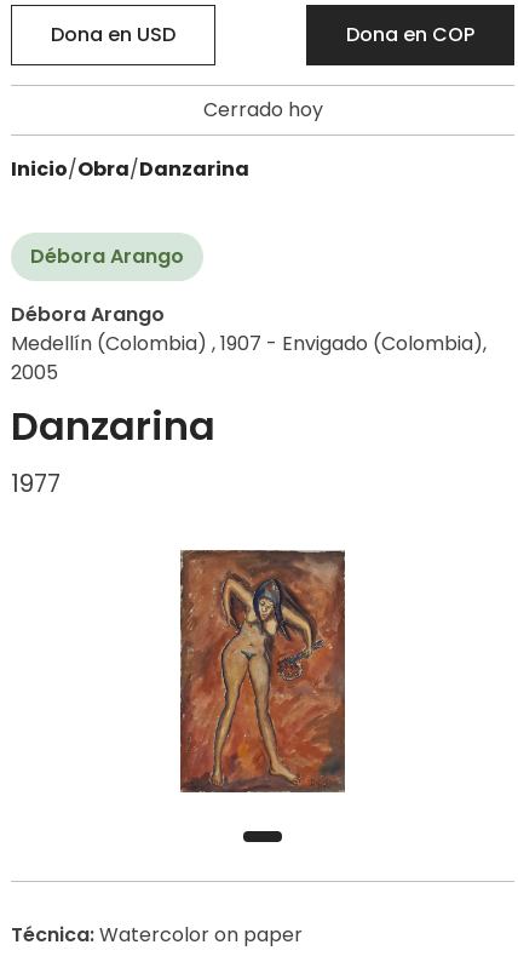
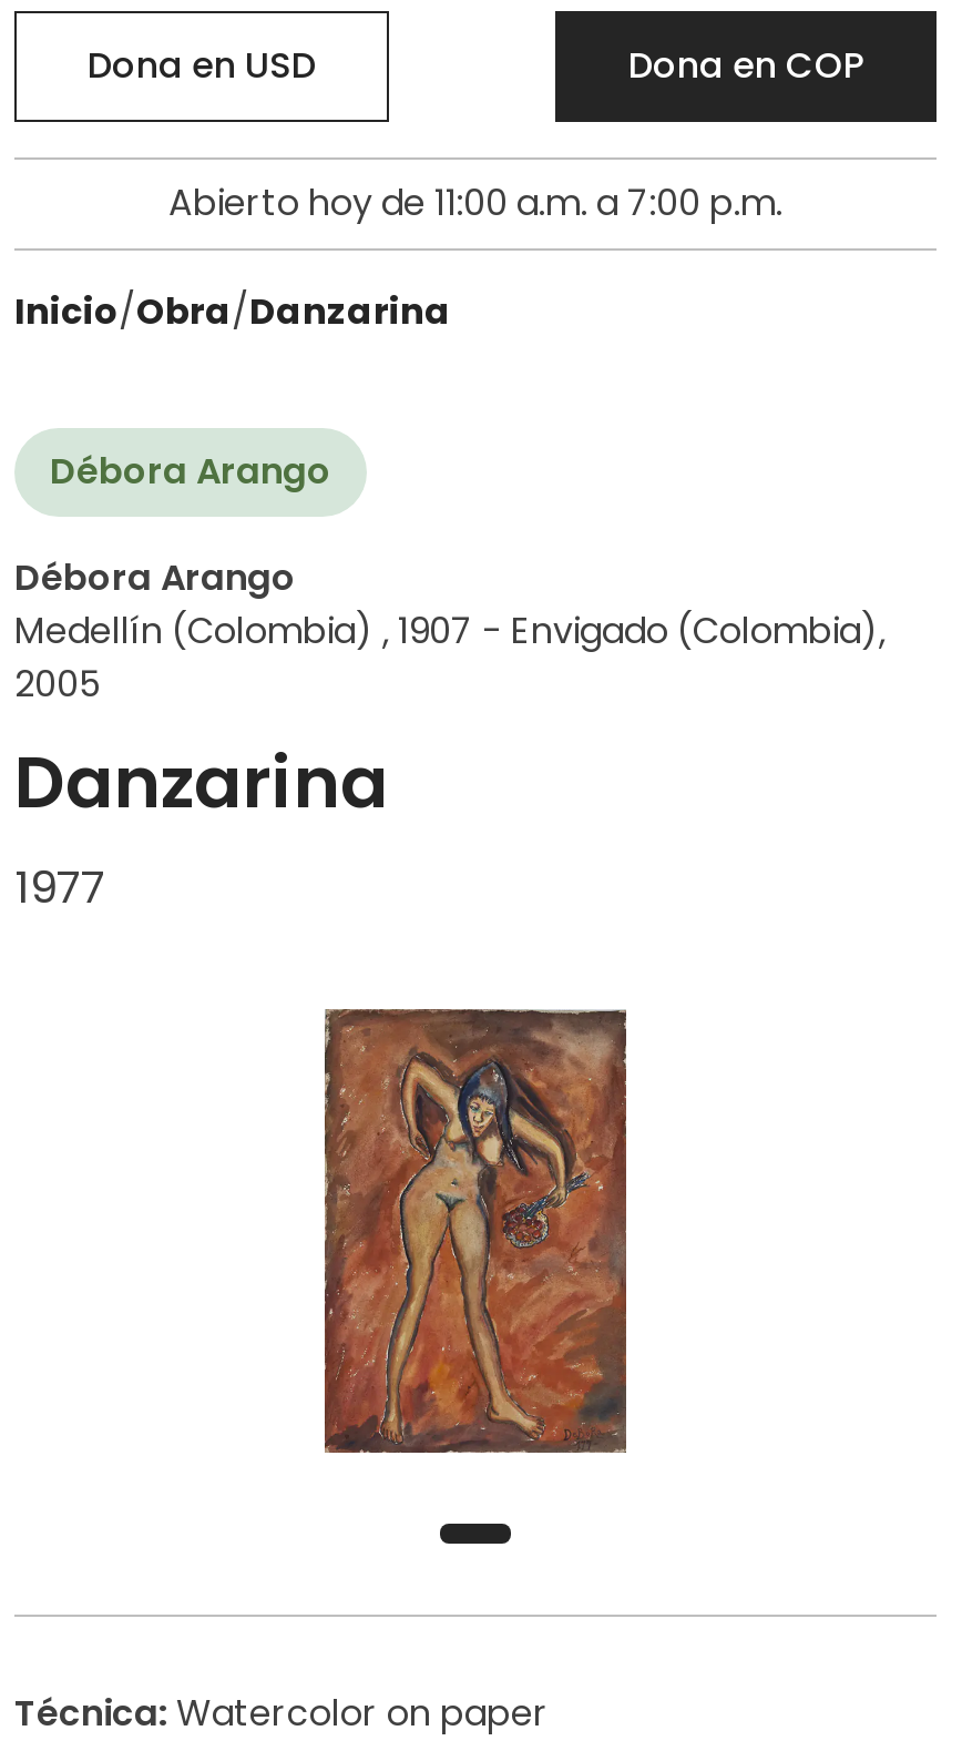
- Cerrado hoy
+ Abierto hoy de 11:00 a.m. a 7:00 p.m.
